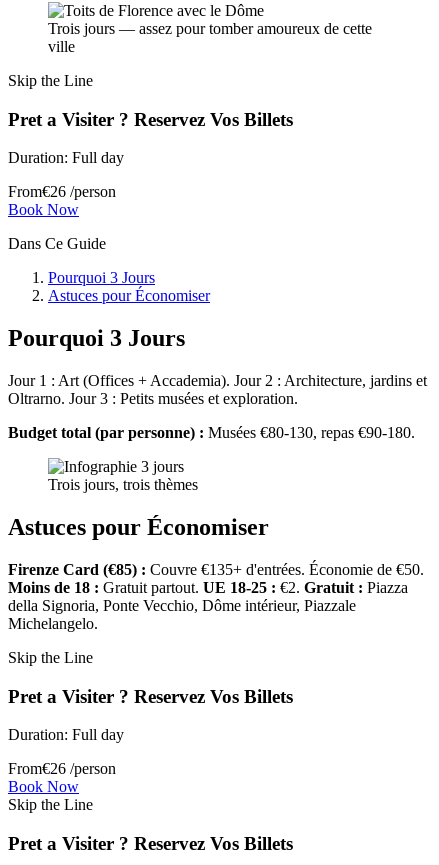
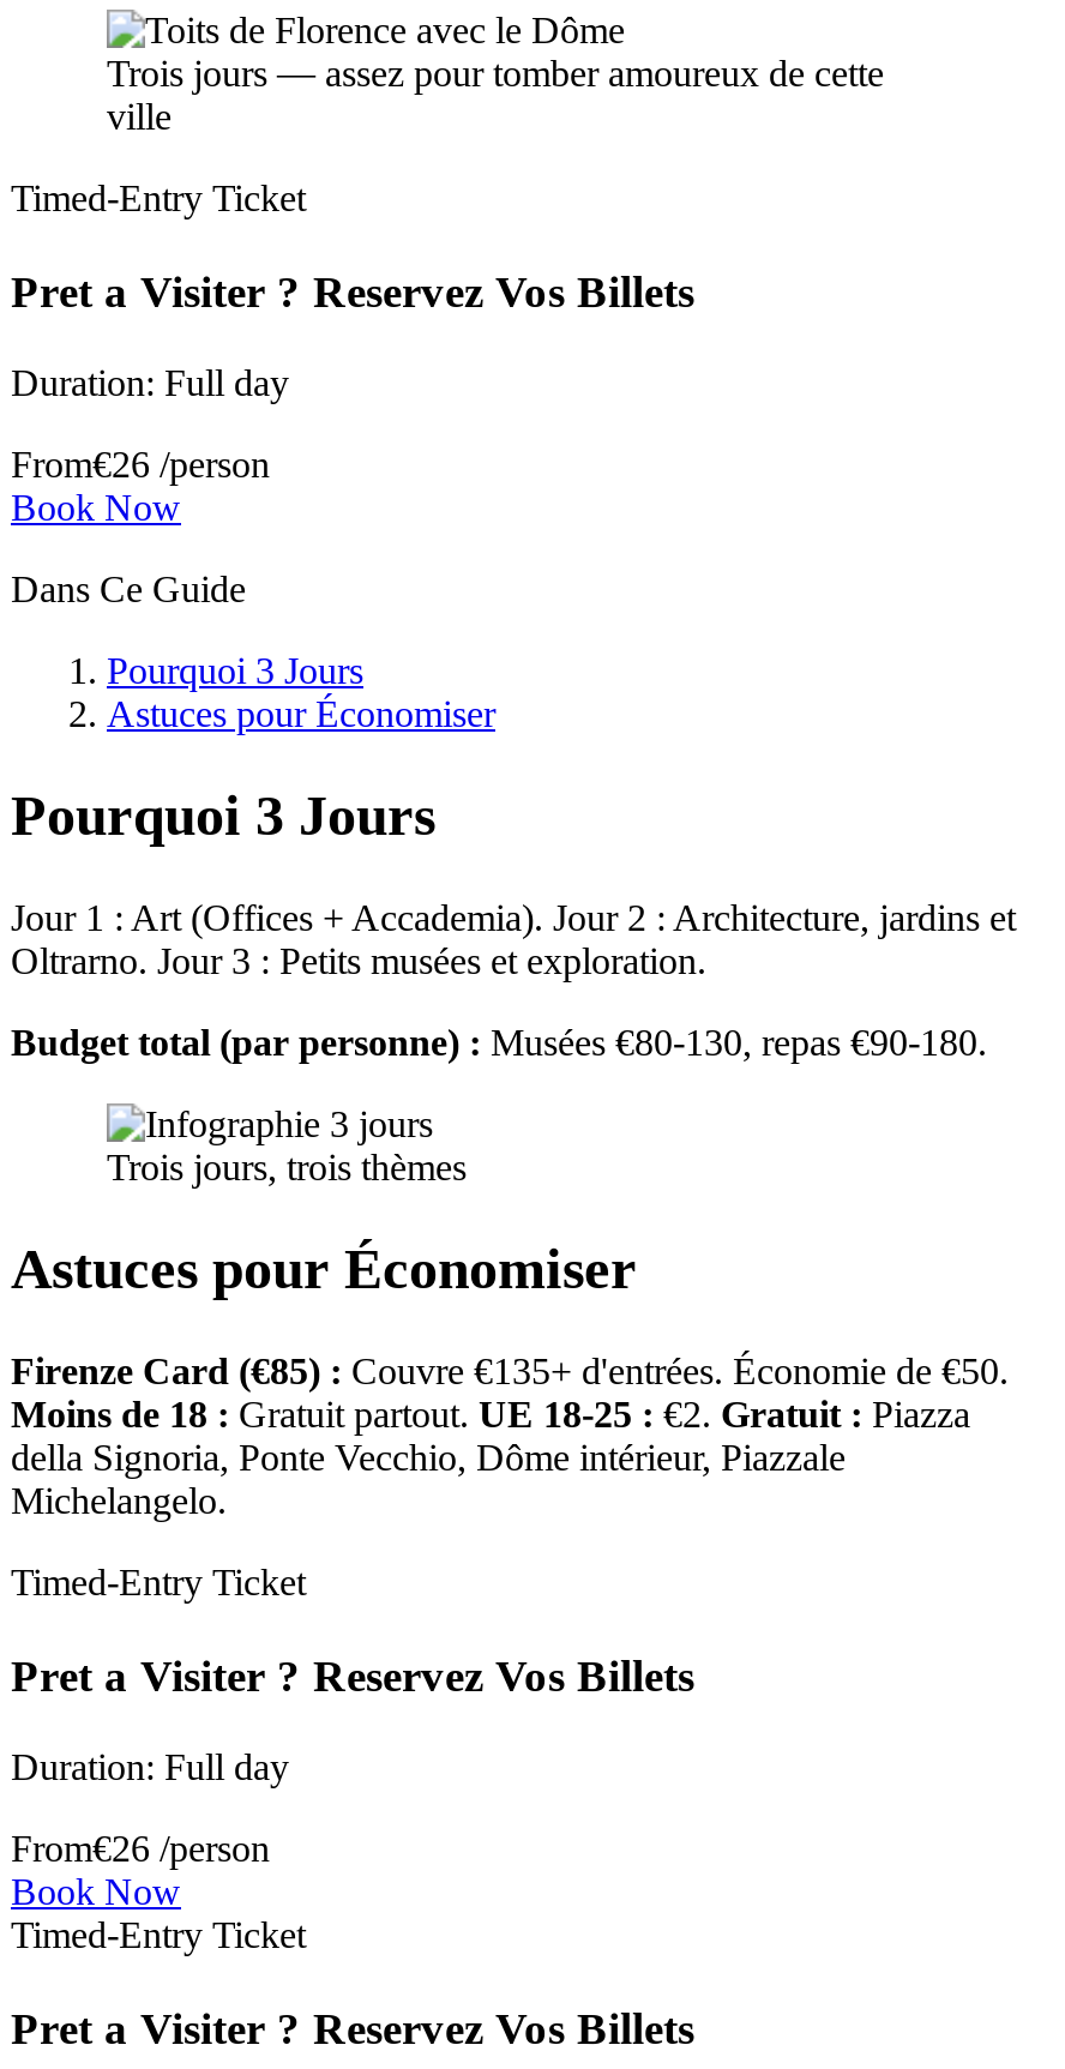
- Skip the Line
+ Timed-Entry Ticket

- Skip the Line
+ Timed-Entry Ticket

- Skip the Line
+ Timed-Entry Ticket
